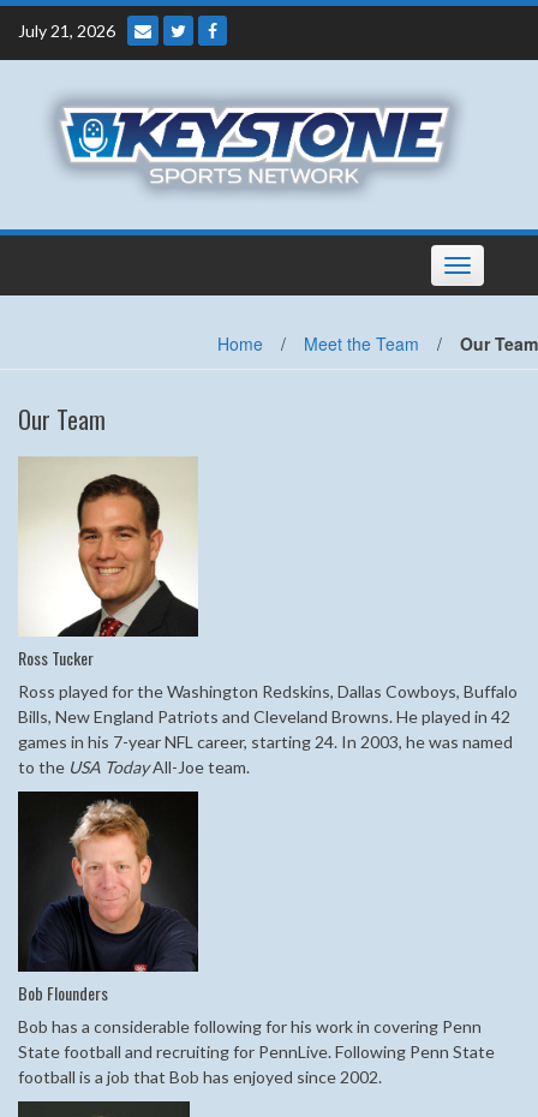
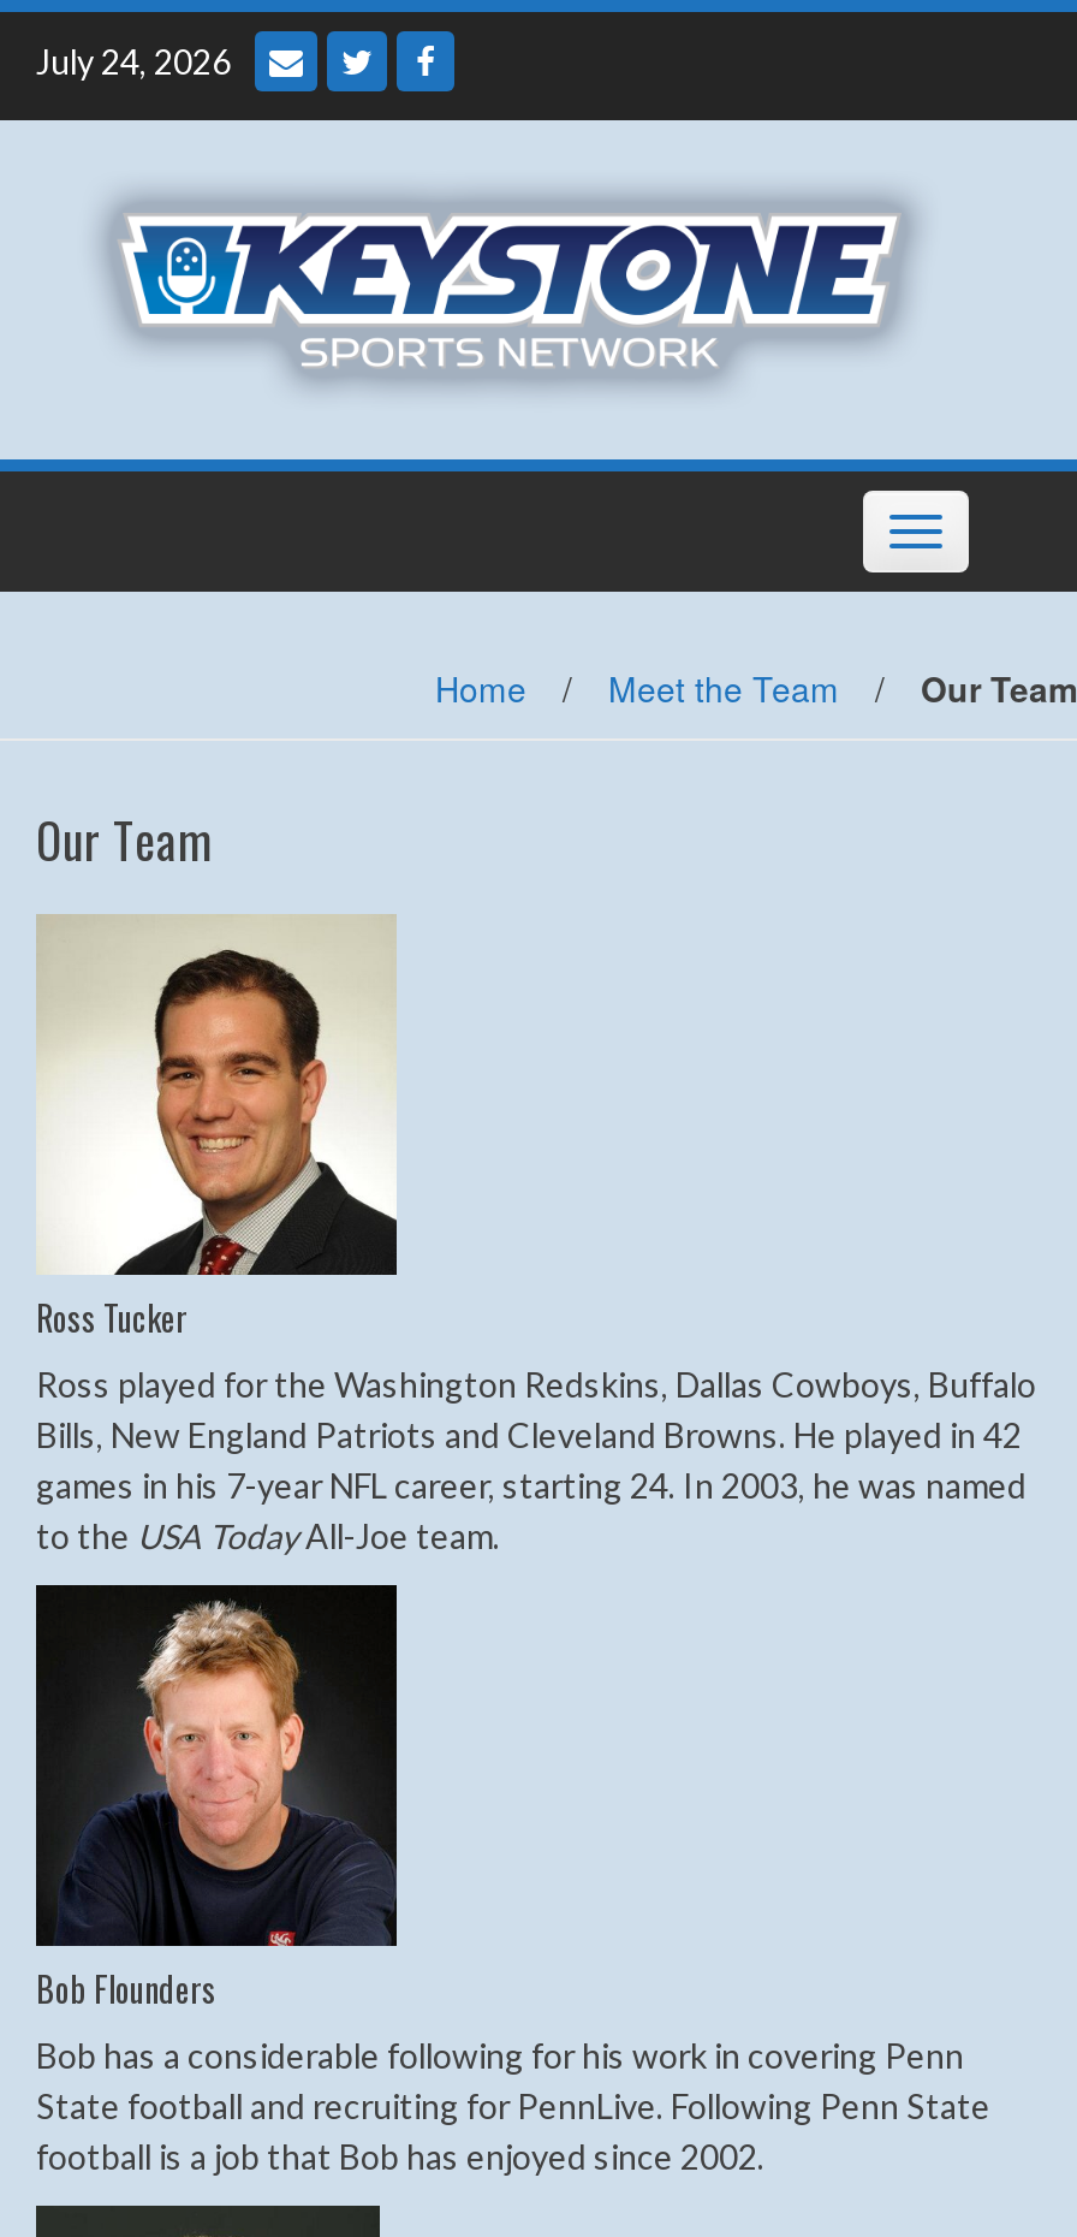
- July 21, 2026
+ July 24, 2026
